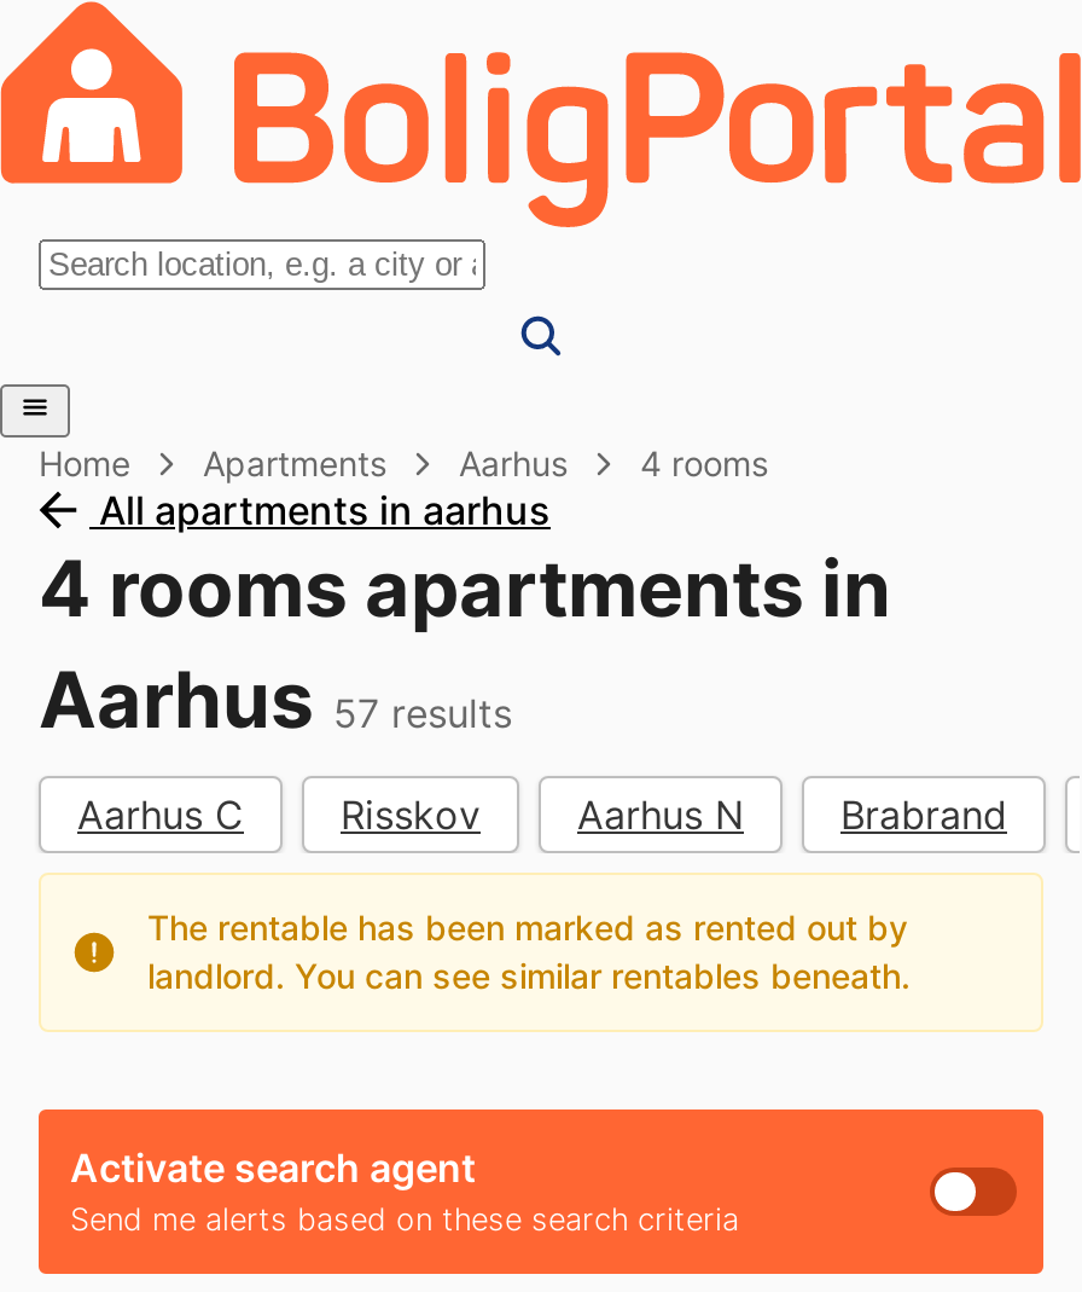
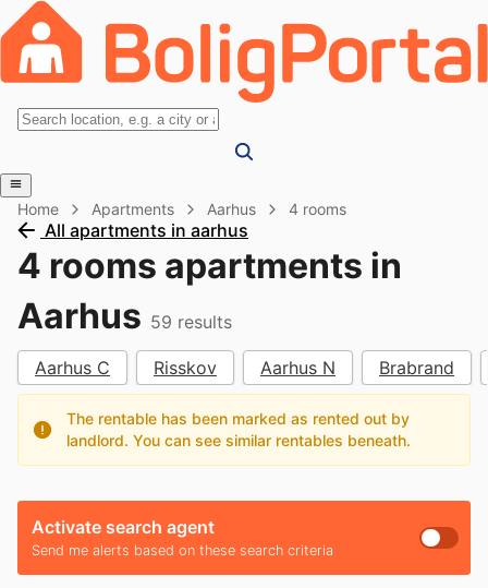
- Aarhus 57 results
+ Aarhus 59 results
